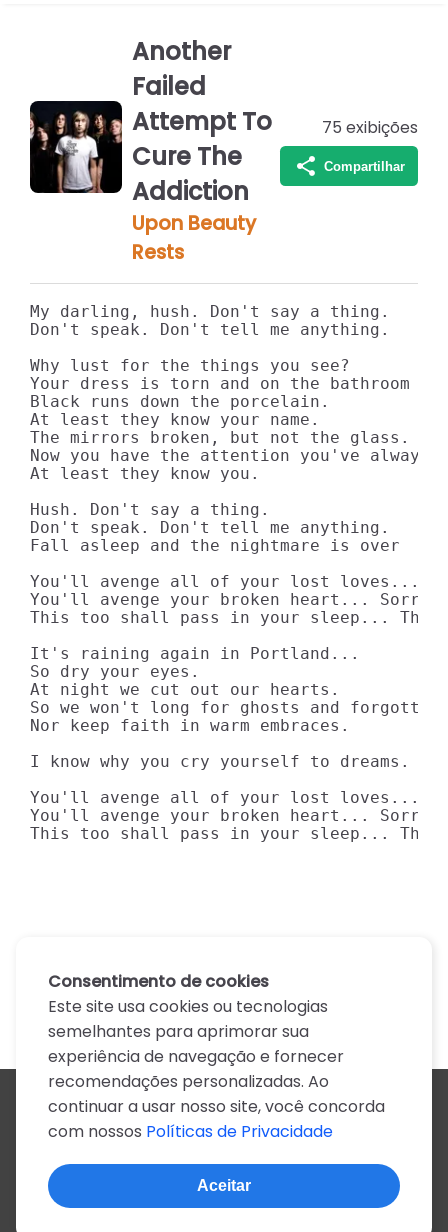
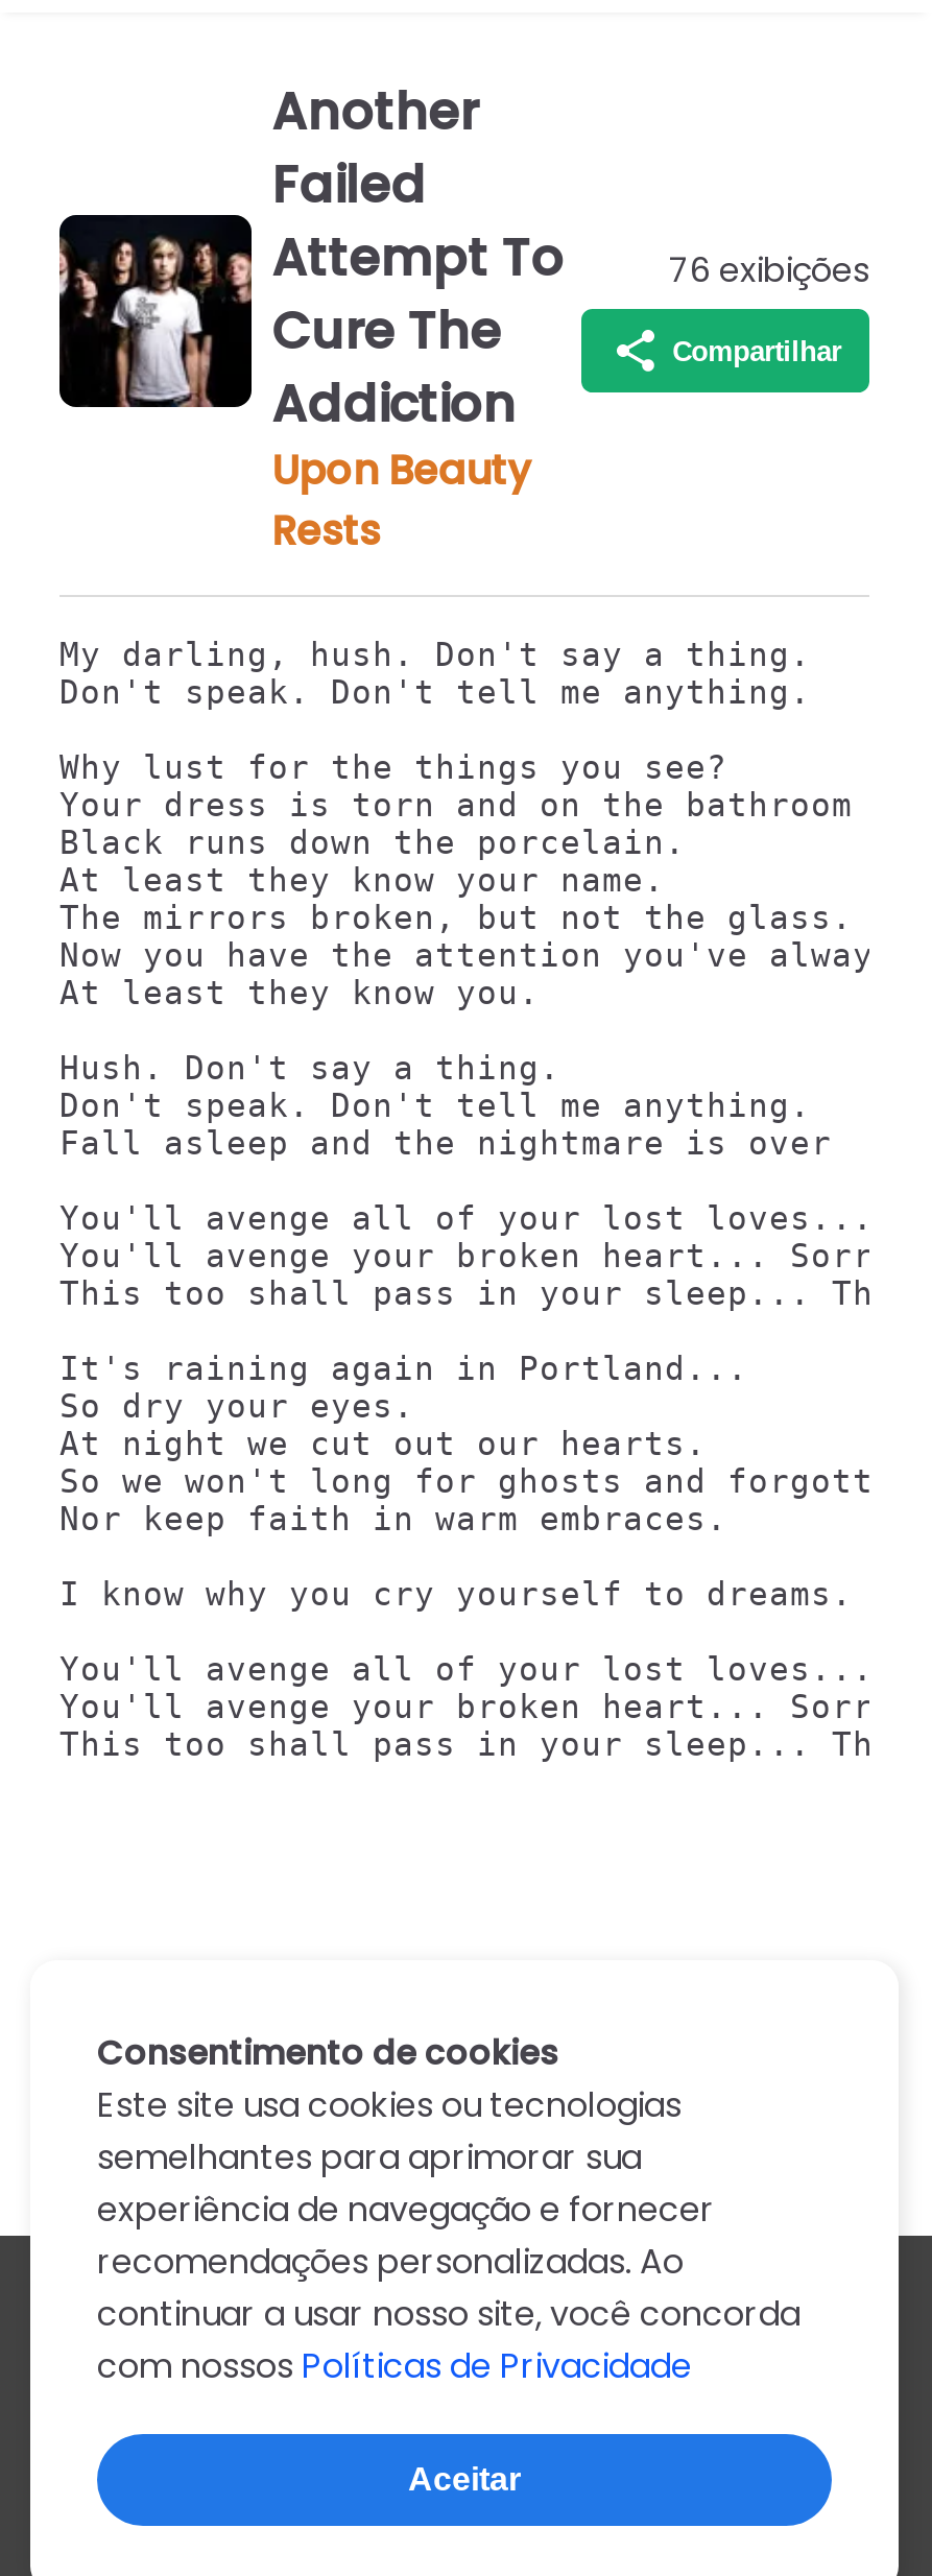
- 75 exibições
+ 76 exibições
